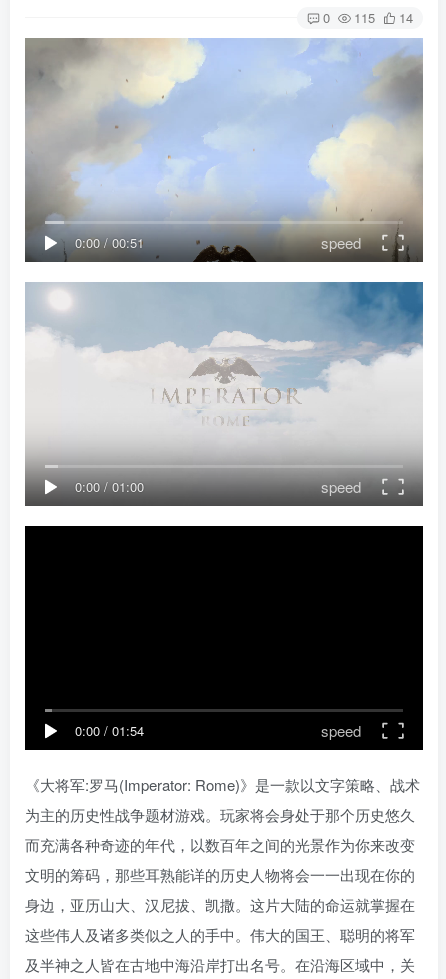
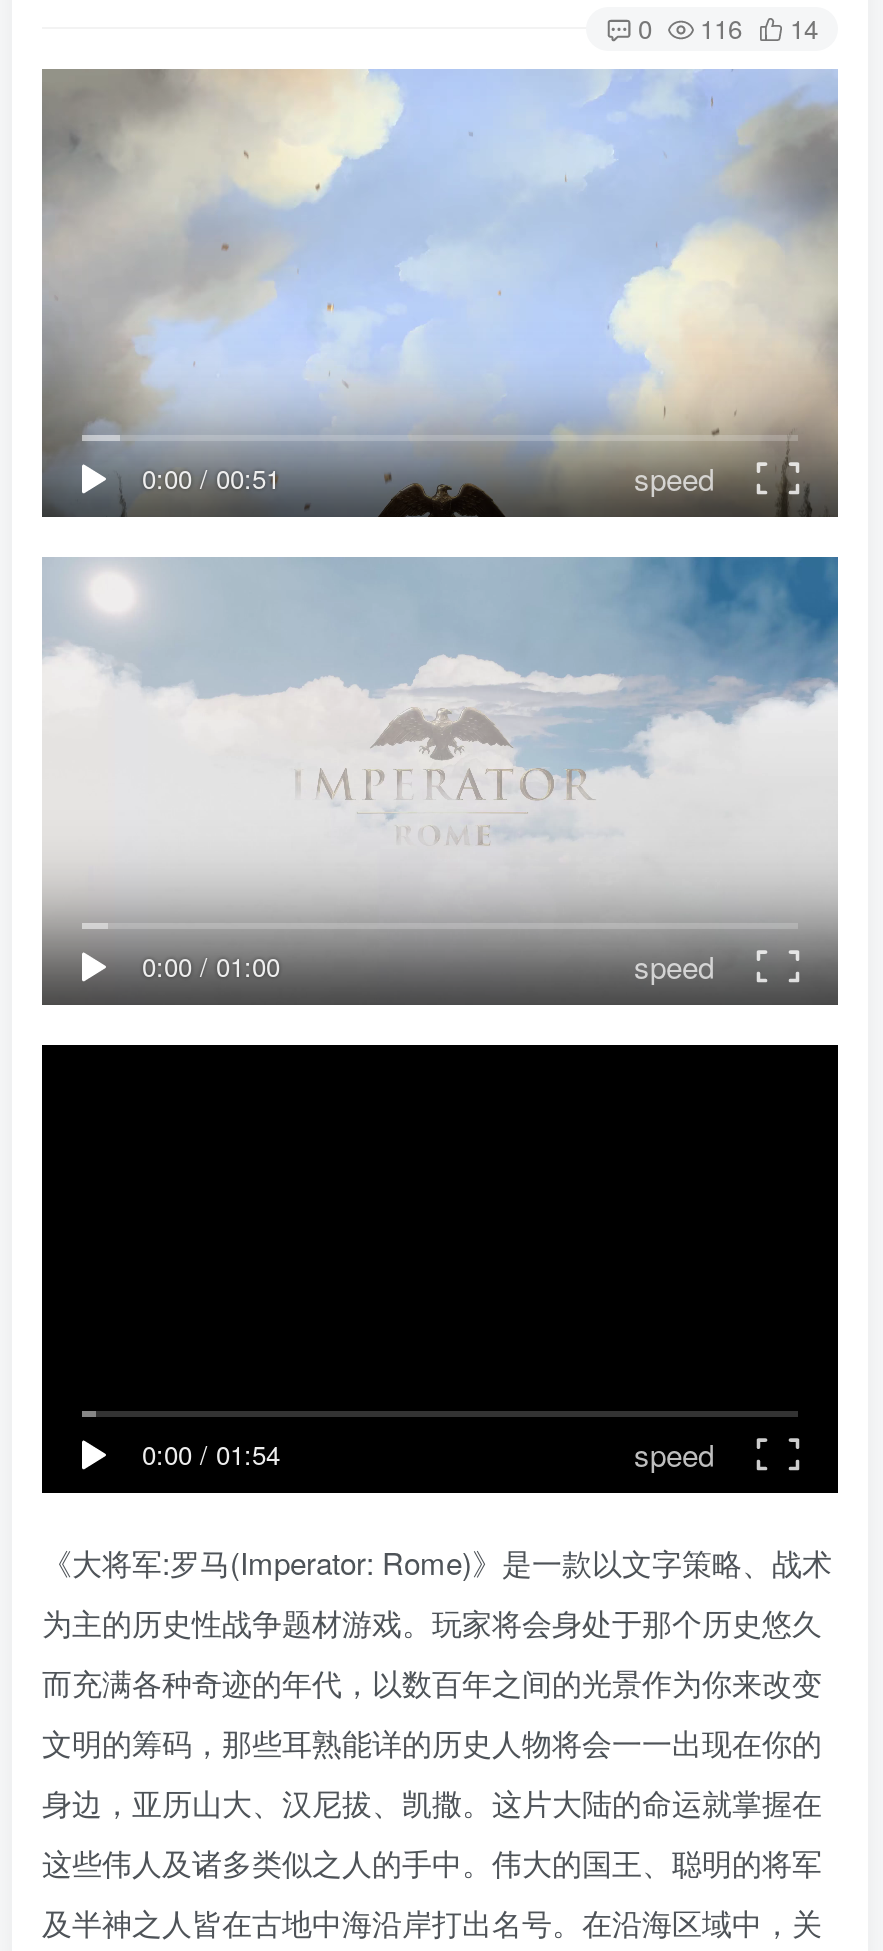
- 0 115 14
+ 0 116 14
